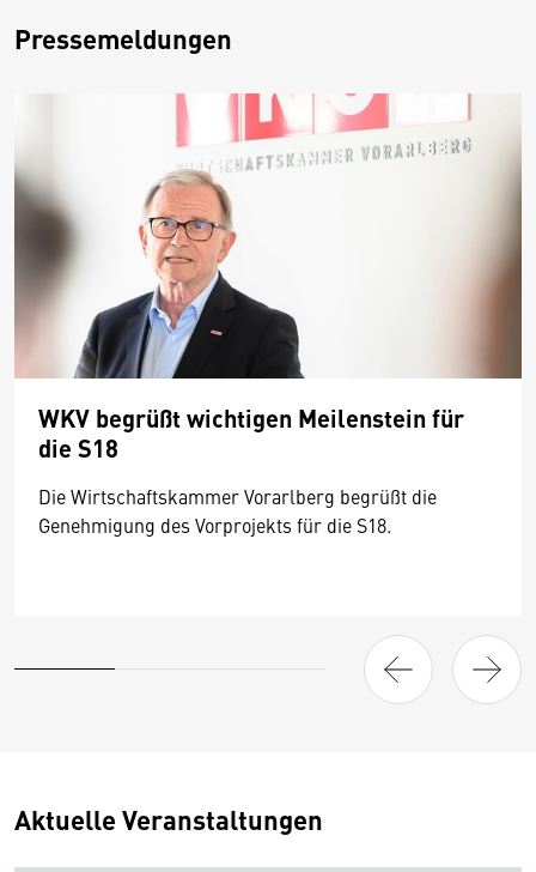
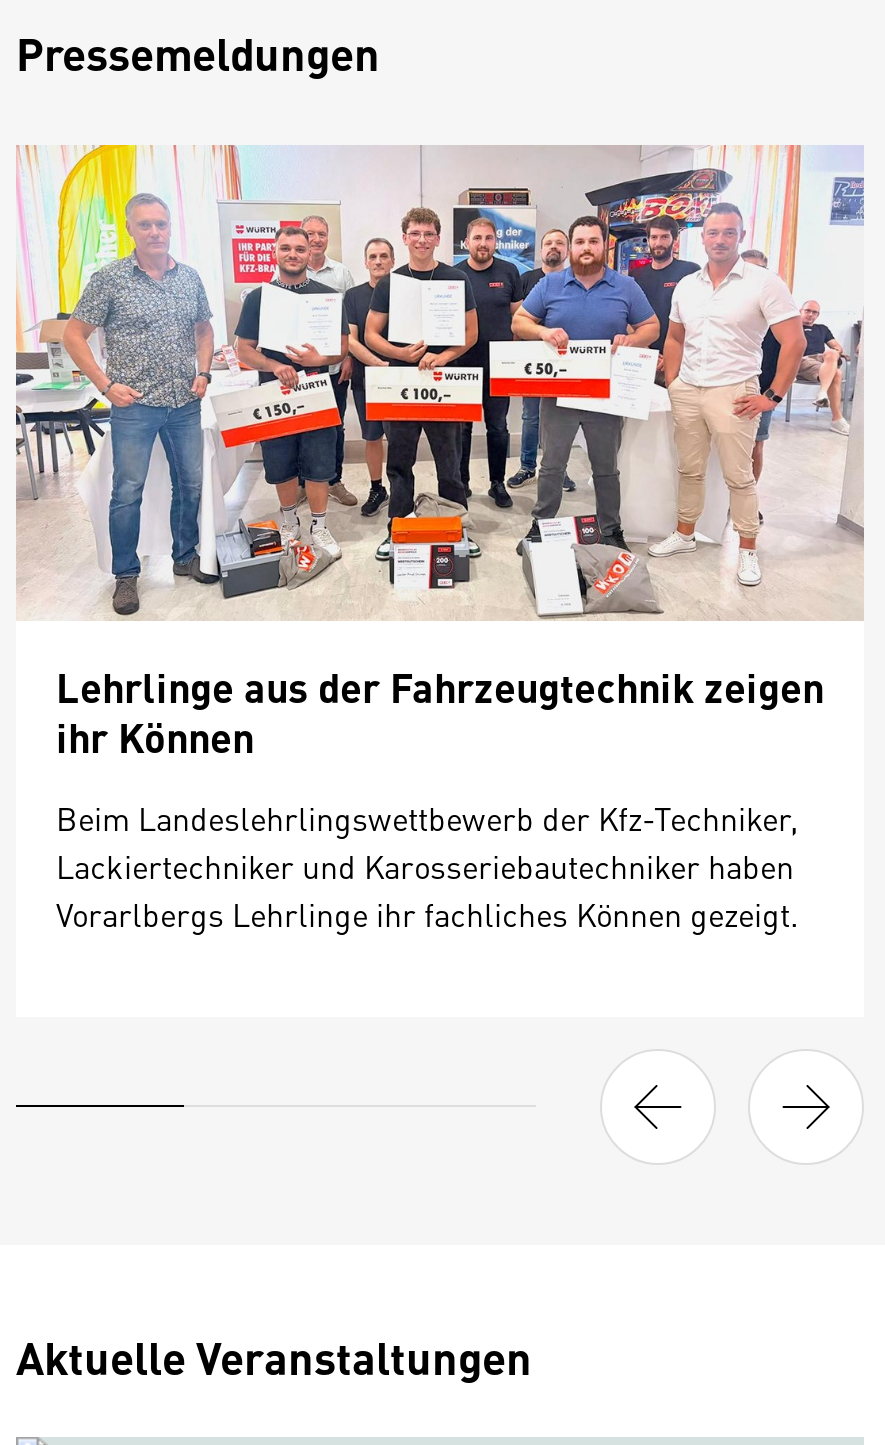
- [image]
- WKV begrüßt wichtigen Meilenstein für
- die S18
+ [image]
+ Lehrlinge aus der Fahrzeugtechnik zeigen
+ ihr Können

- Die Wirtschaftskammer Vorarlberg begrüßt die
- Genehmigung des Vorprojekts für die S18.
+ Beim Landeslehrlingswettbewerb der Kfz-Techniker,
+ Lackiertechniker und Karosseriebautechniker haben
+ Vorarlbergs Lehrlinge ihr fachliches Können gezeigt.
